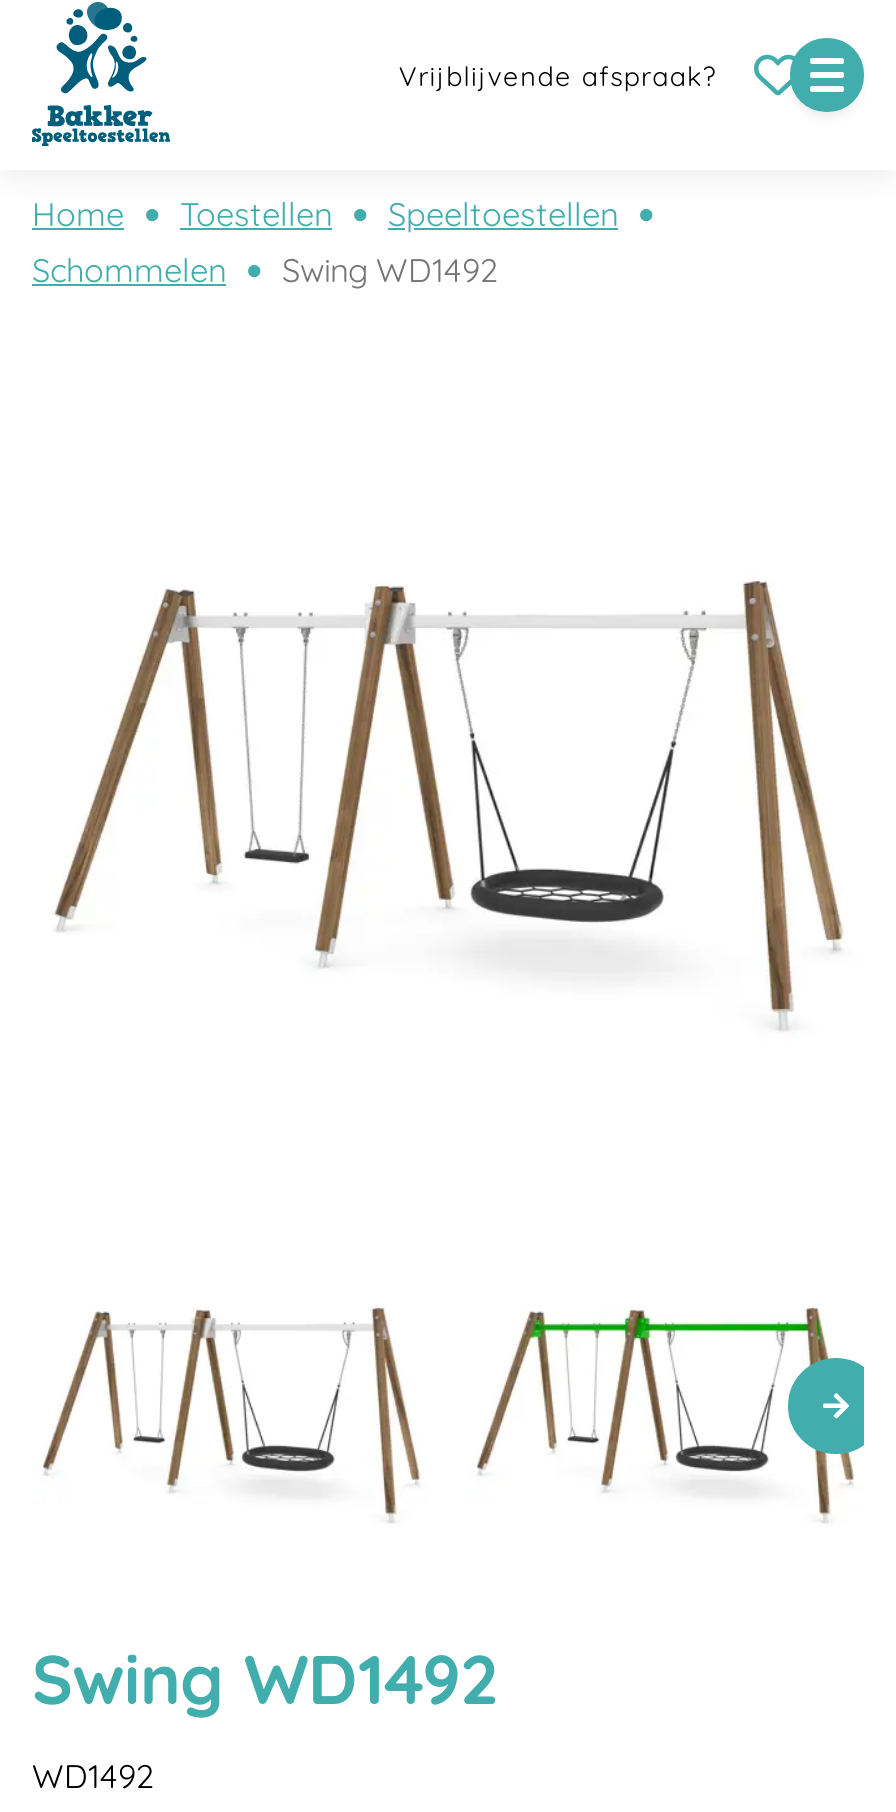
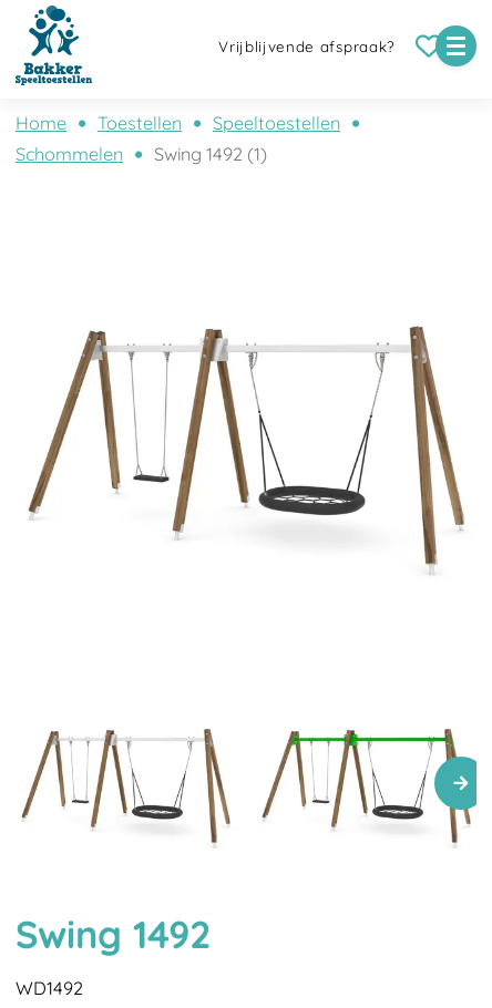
- Schommelen Swing WD1492
+ Schommelen Swing 1492 (1)

- Swing WD1492
+ Swing 1492
